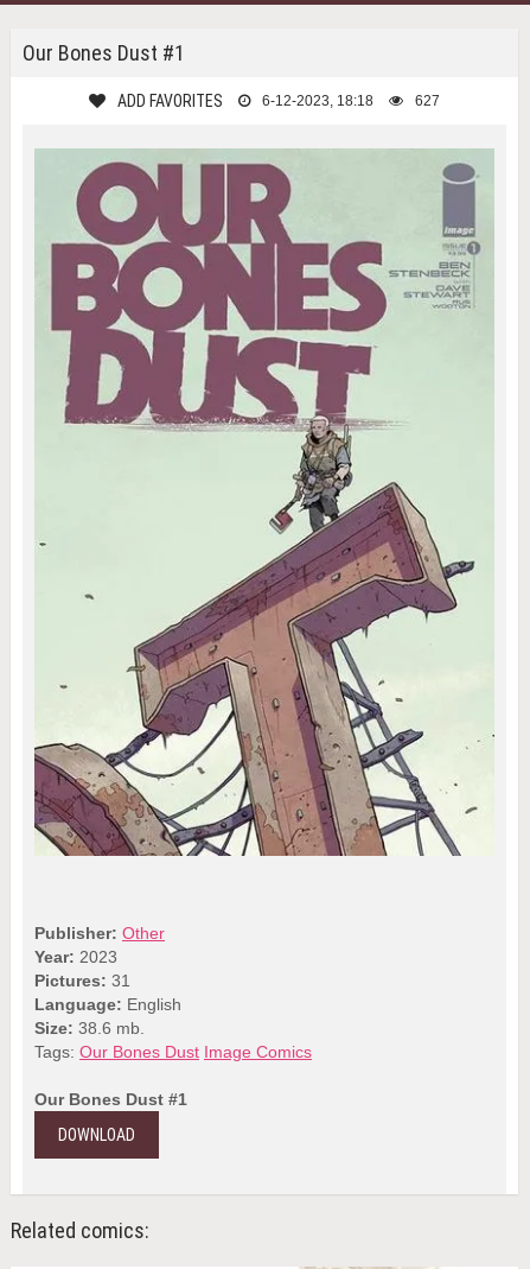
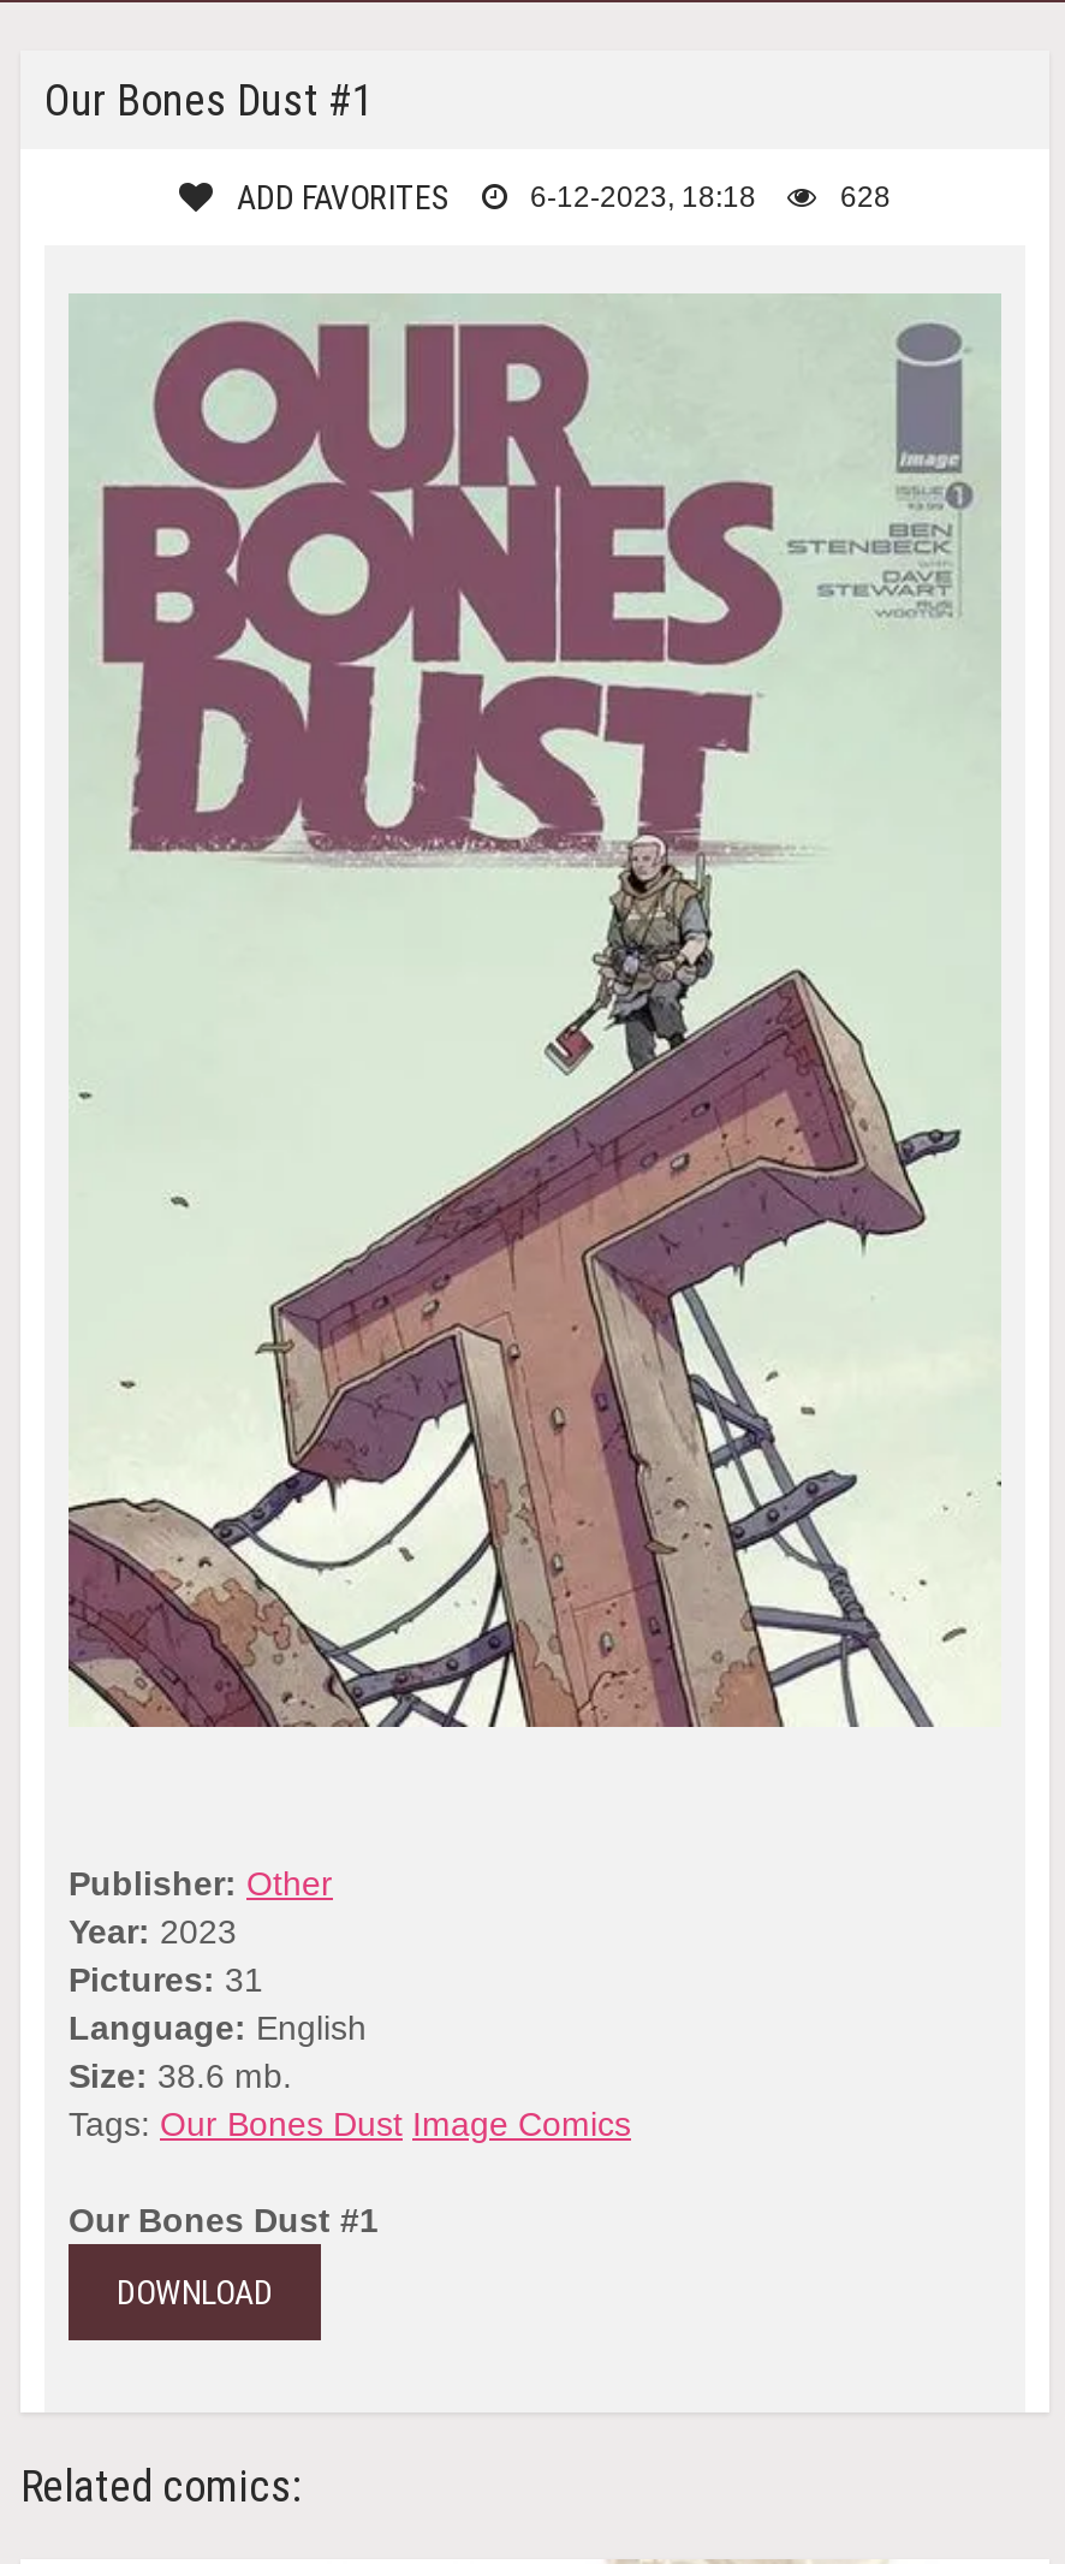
- 627
+ 628
